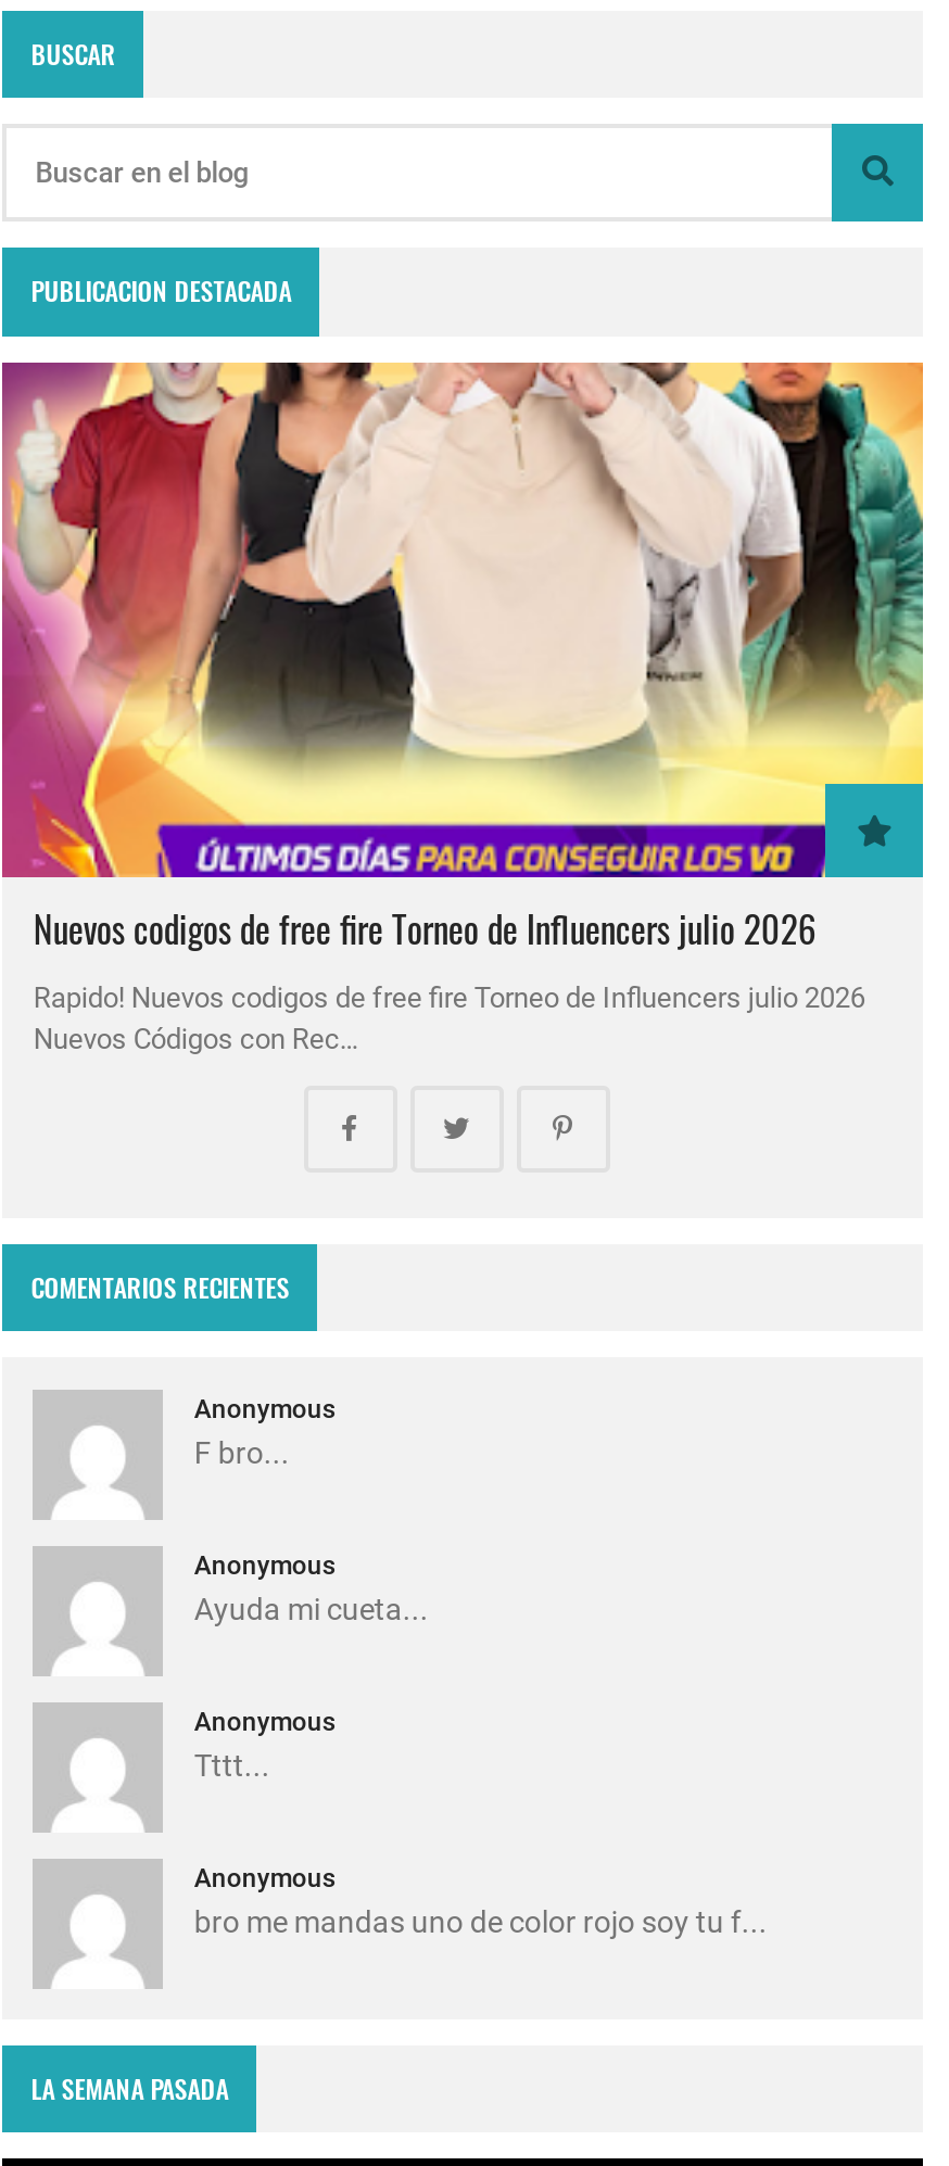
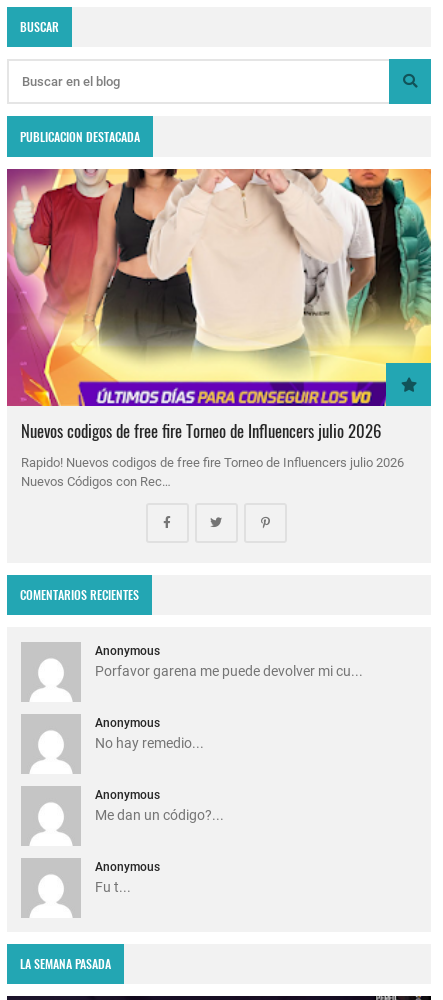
- F bro...
+ Porfavor garena me puede devolver mi cu...

- Ayuda mi cueta...
+ No hay remedio...

- Tttt...
+ Me dan un código?...

- bro me mandas uno de color rojo soy tu f...
+ Fu t...
